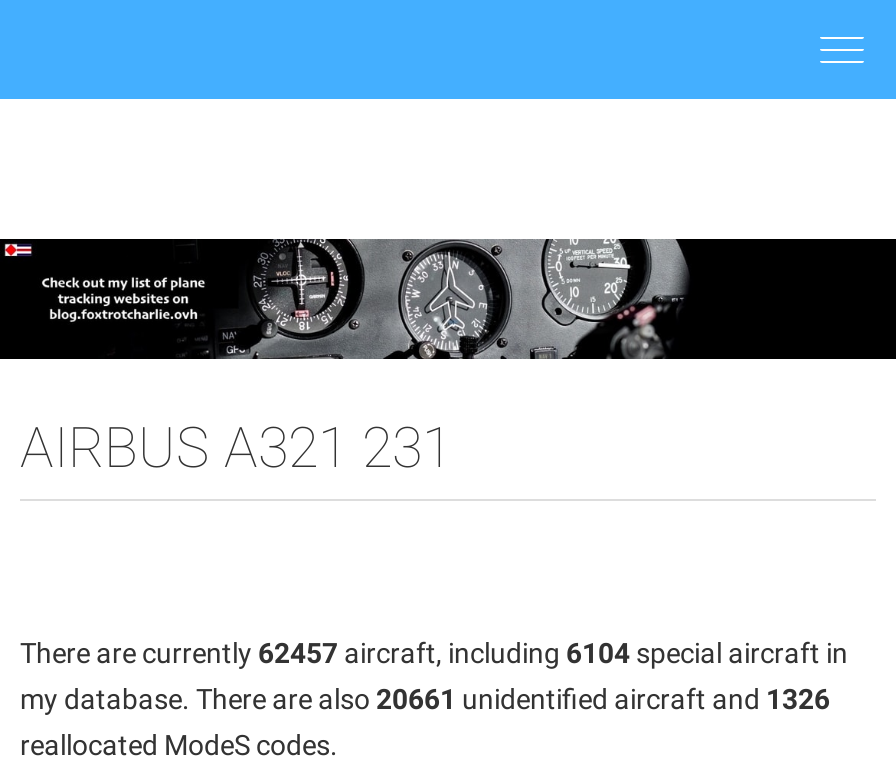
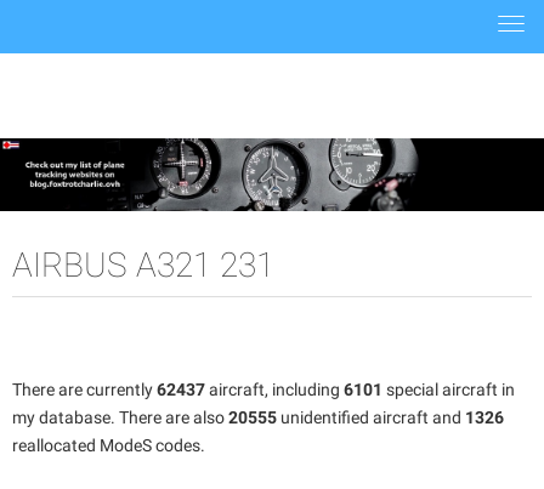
- There are currently 62457 aircraft, including 6104 special aircraft in
+ There are currently 62437 aircraft, including 6101 special aircraft in

- my database. There are also 20661 unidentified aircraft and 1326
+ my database. There are also 20555 unidentified aircraft and 1326
